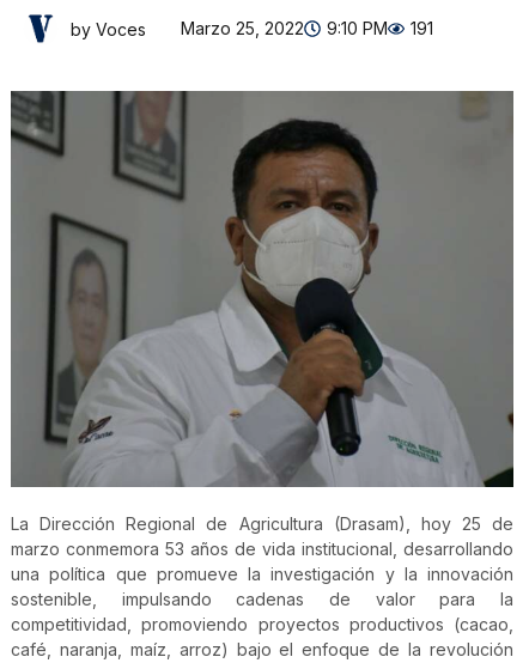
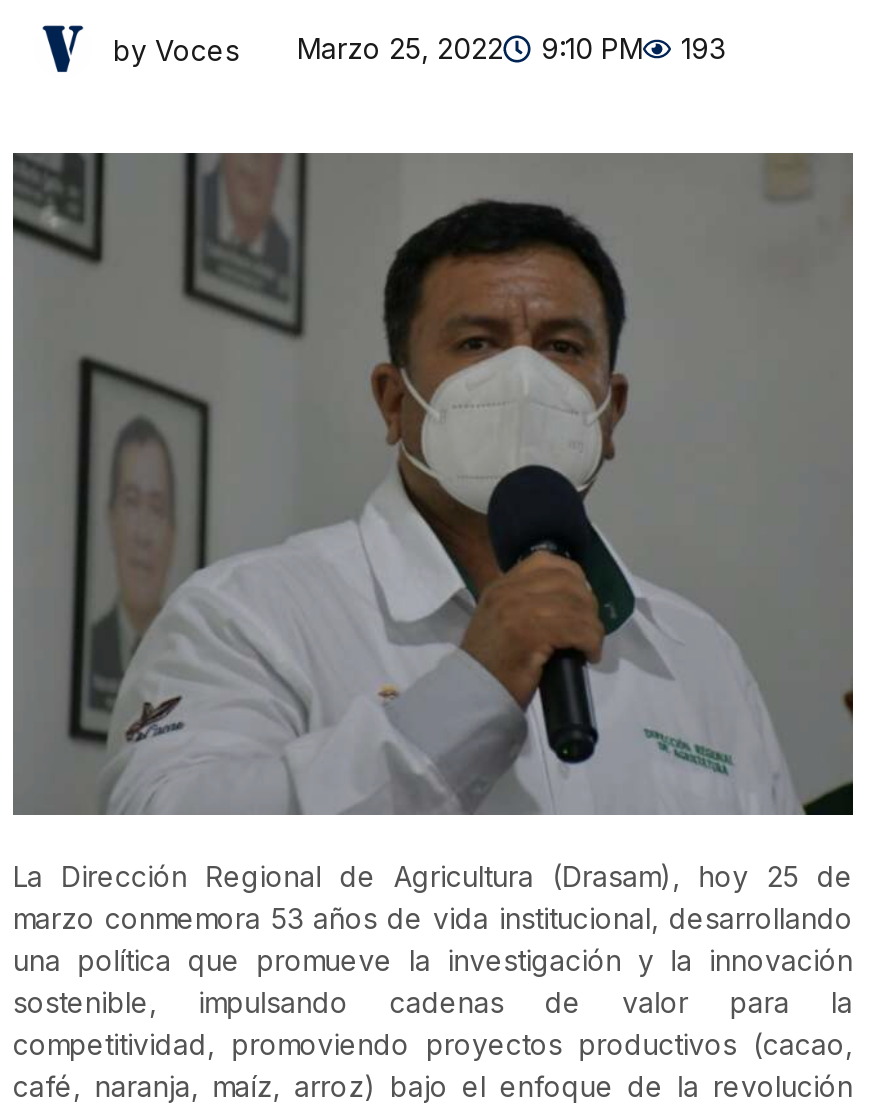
- by Voces Marzo 25, 2022 9:10 PM 191
+ by Voces Marzo 25, 2022 9:10 PM 193
